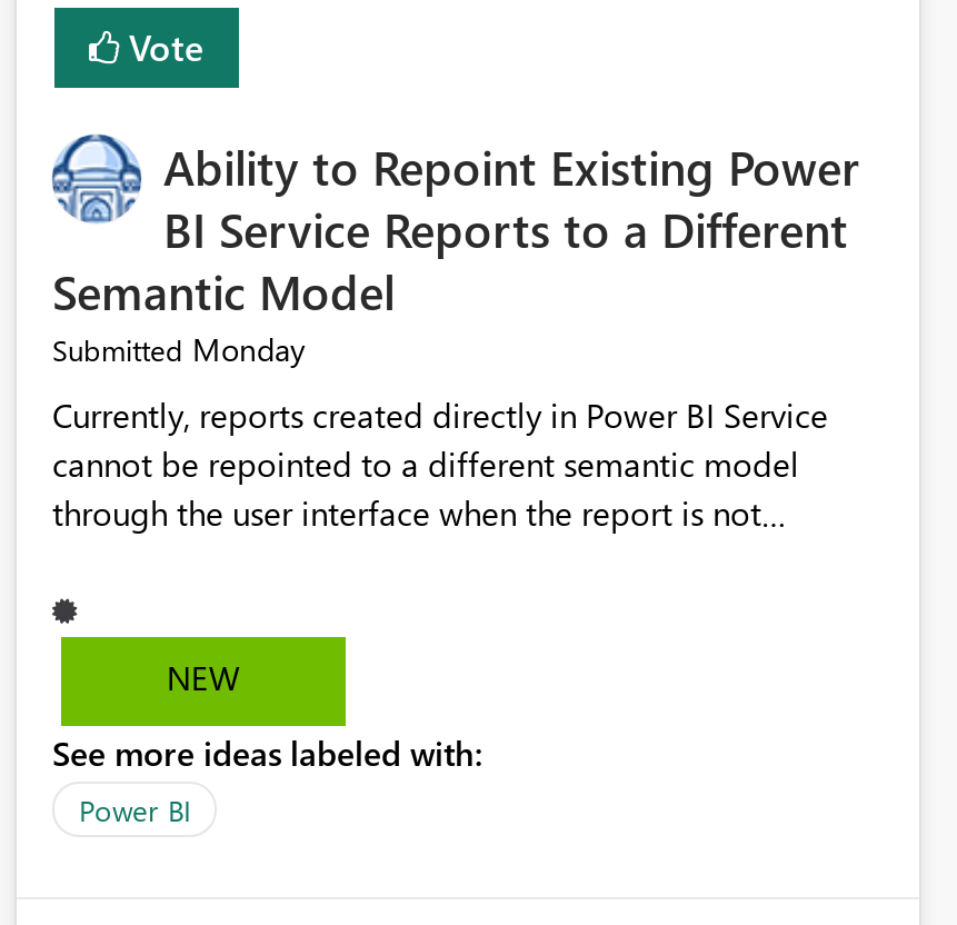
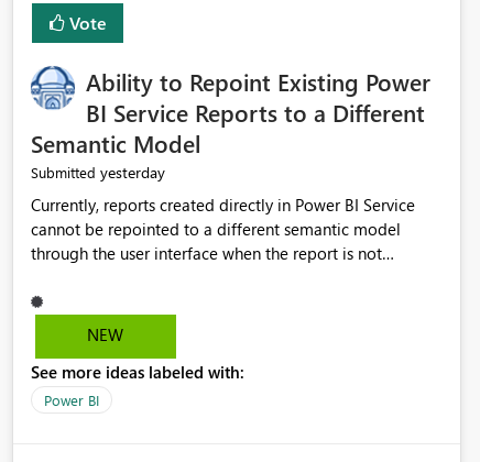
- Submitted Monday
+ Submitted yesterday
